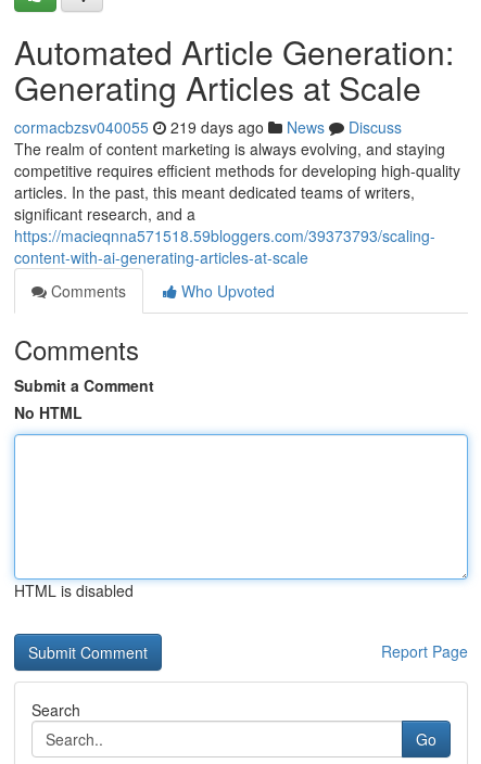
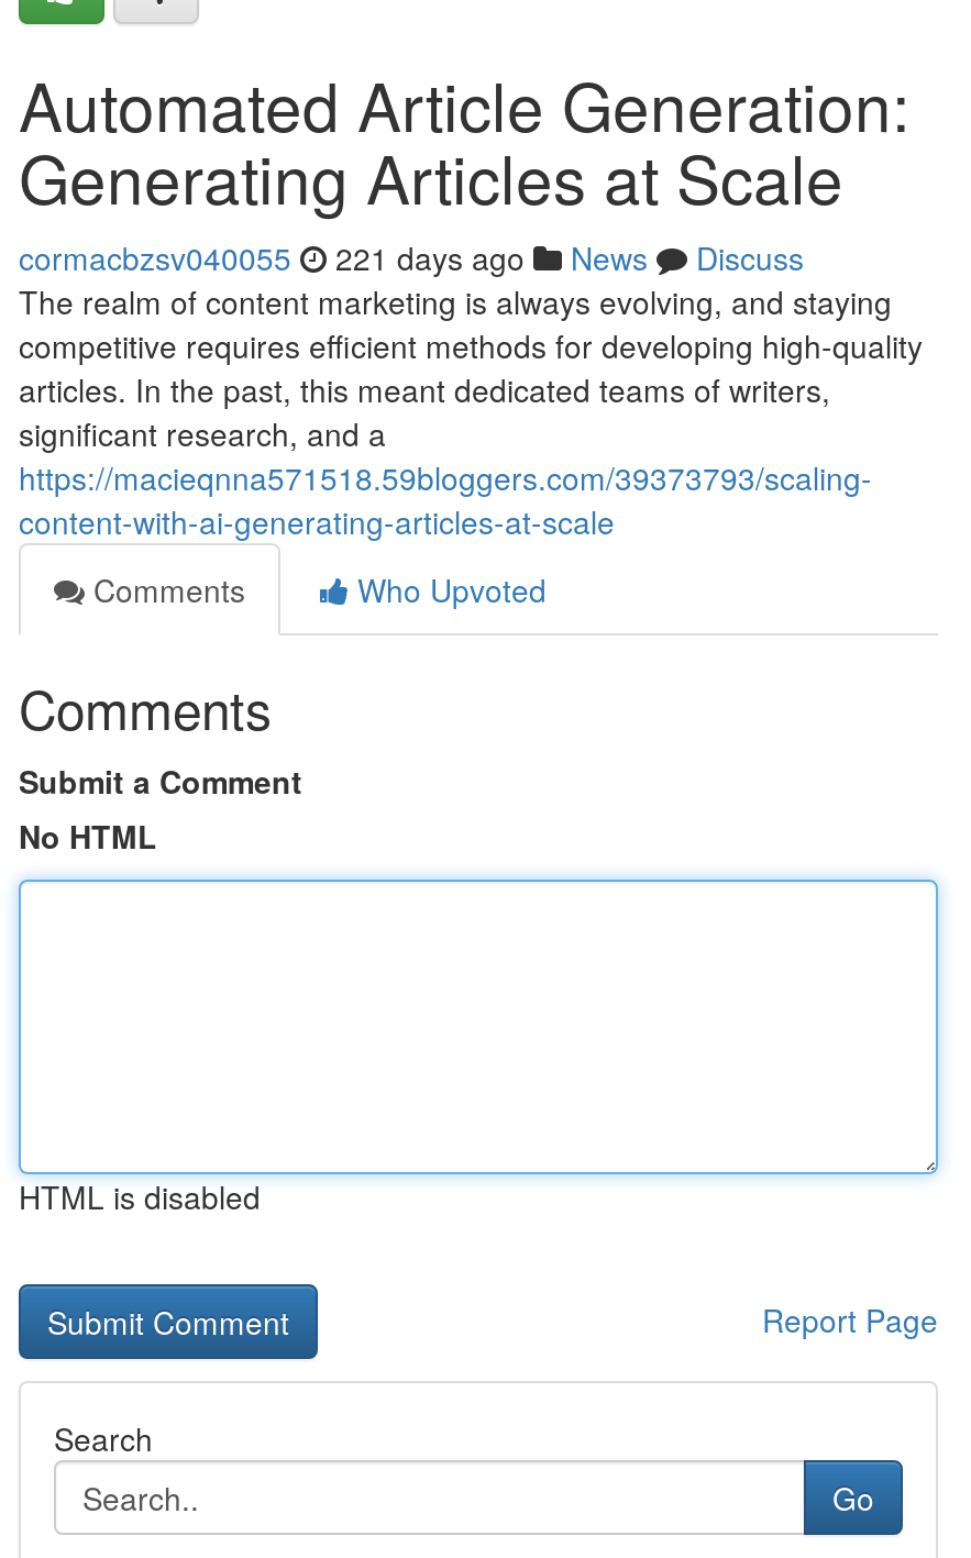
- cormacbzsv040055 219 days ago News Discuss
+ cormacbzsv040055 221 days ago News Discuss
